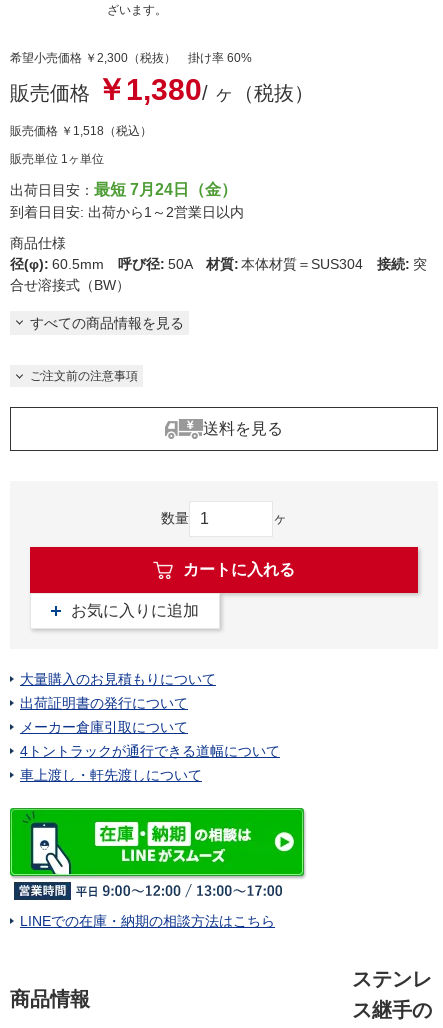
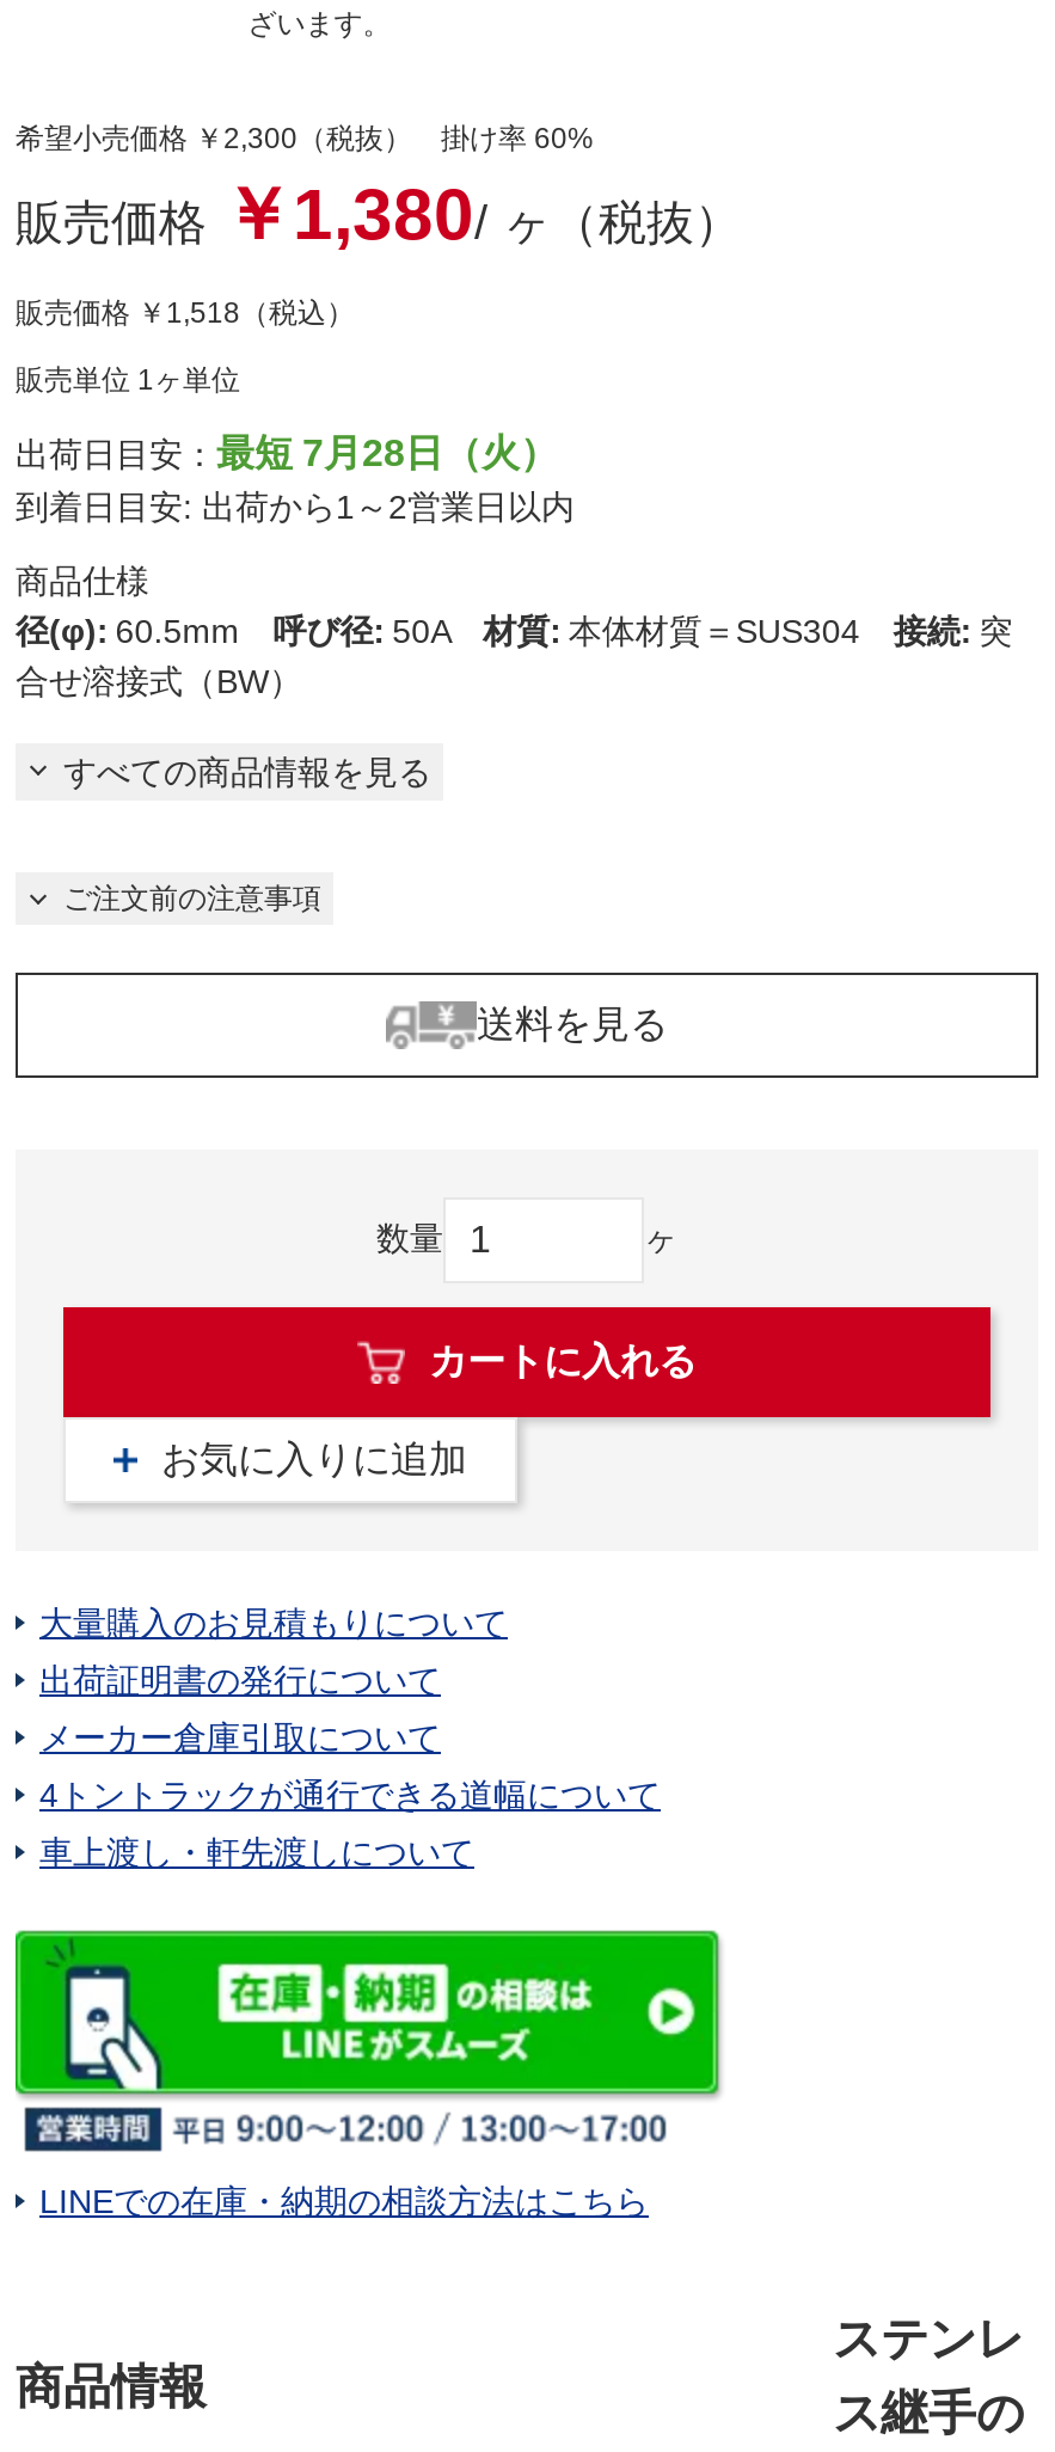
- 出荷日目安：最短 7月24日（金）
+ 出荷日目安：最短 7月28日（火）
